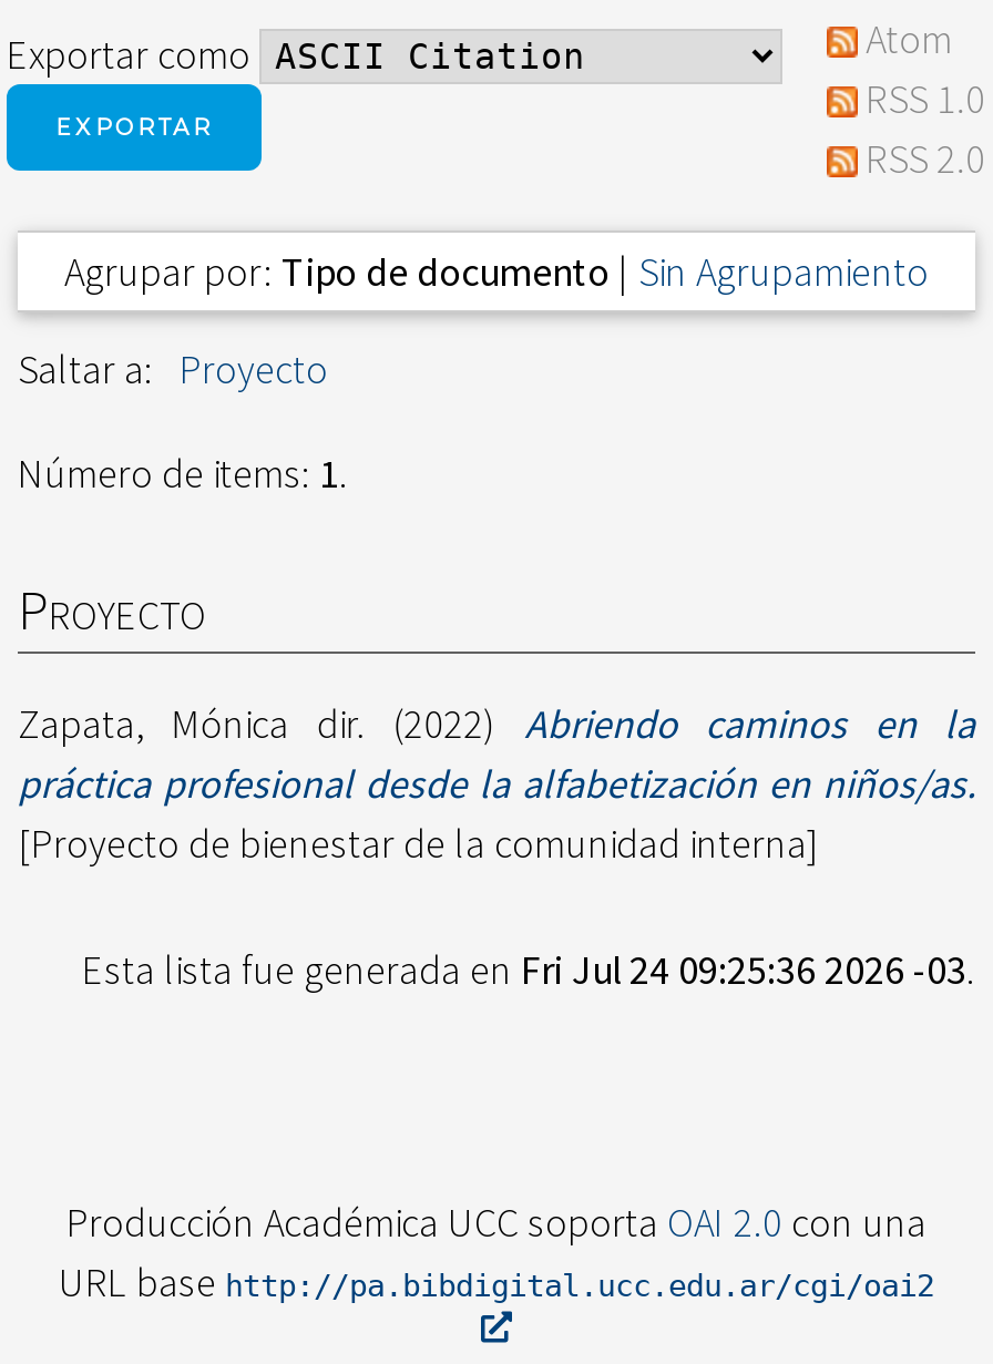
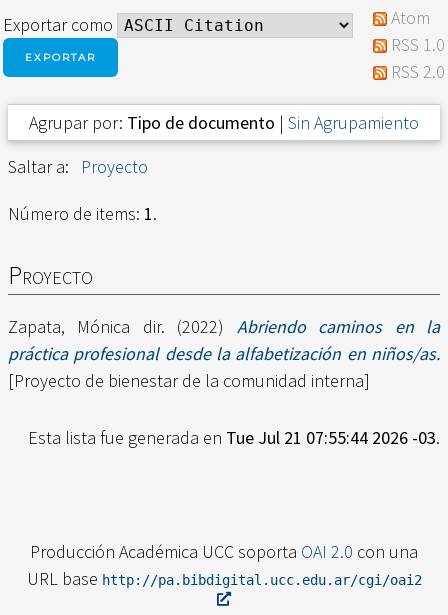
- Esta lista fue generada en Fri Jul 24 09:25:36 2026 -03.
+ Esta lista fue generada en Tue Jul 21 07:55:44 2026 -03.
